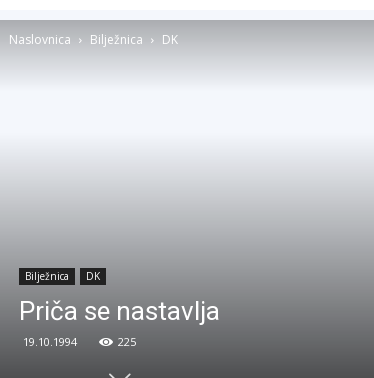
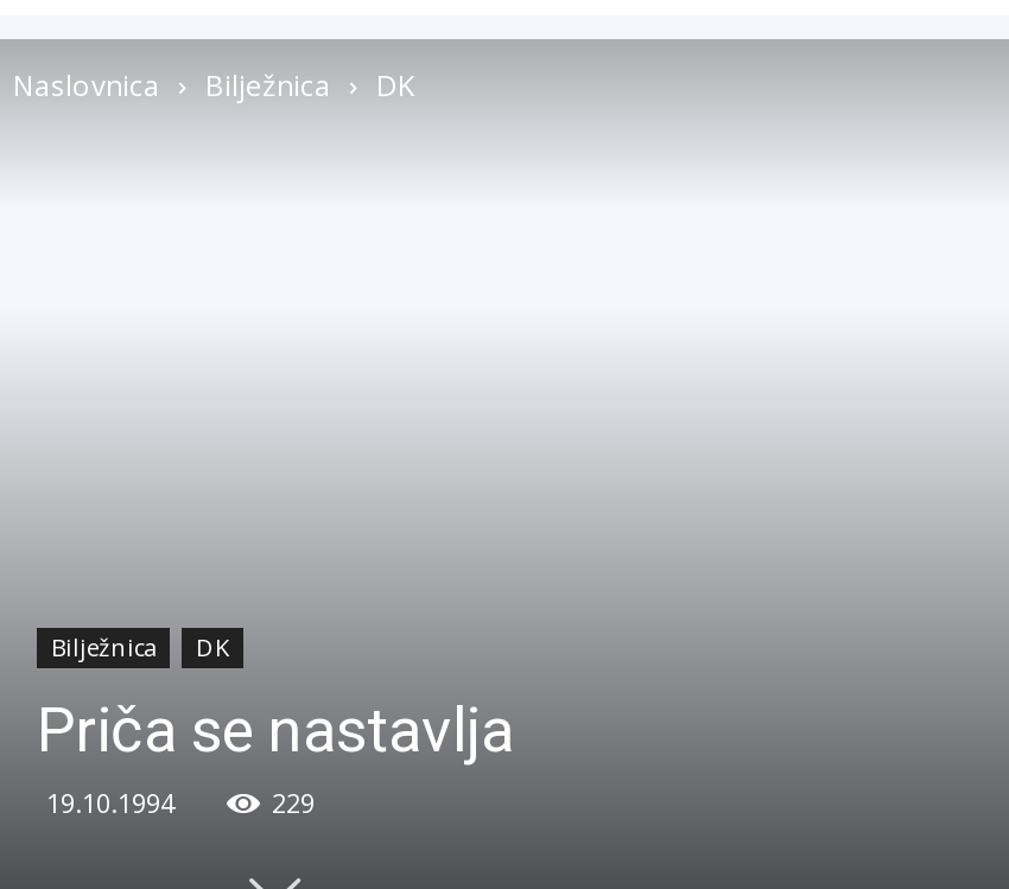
- 225
+ 229
